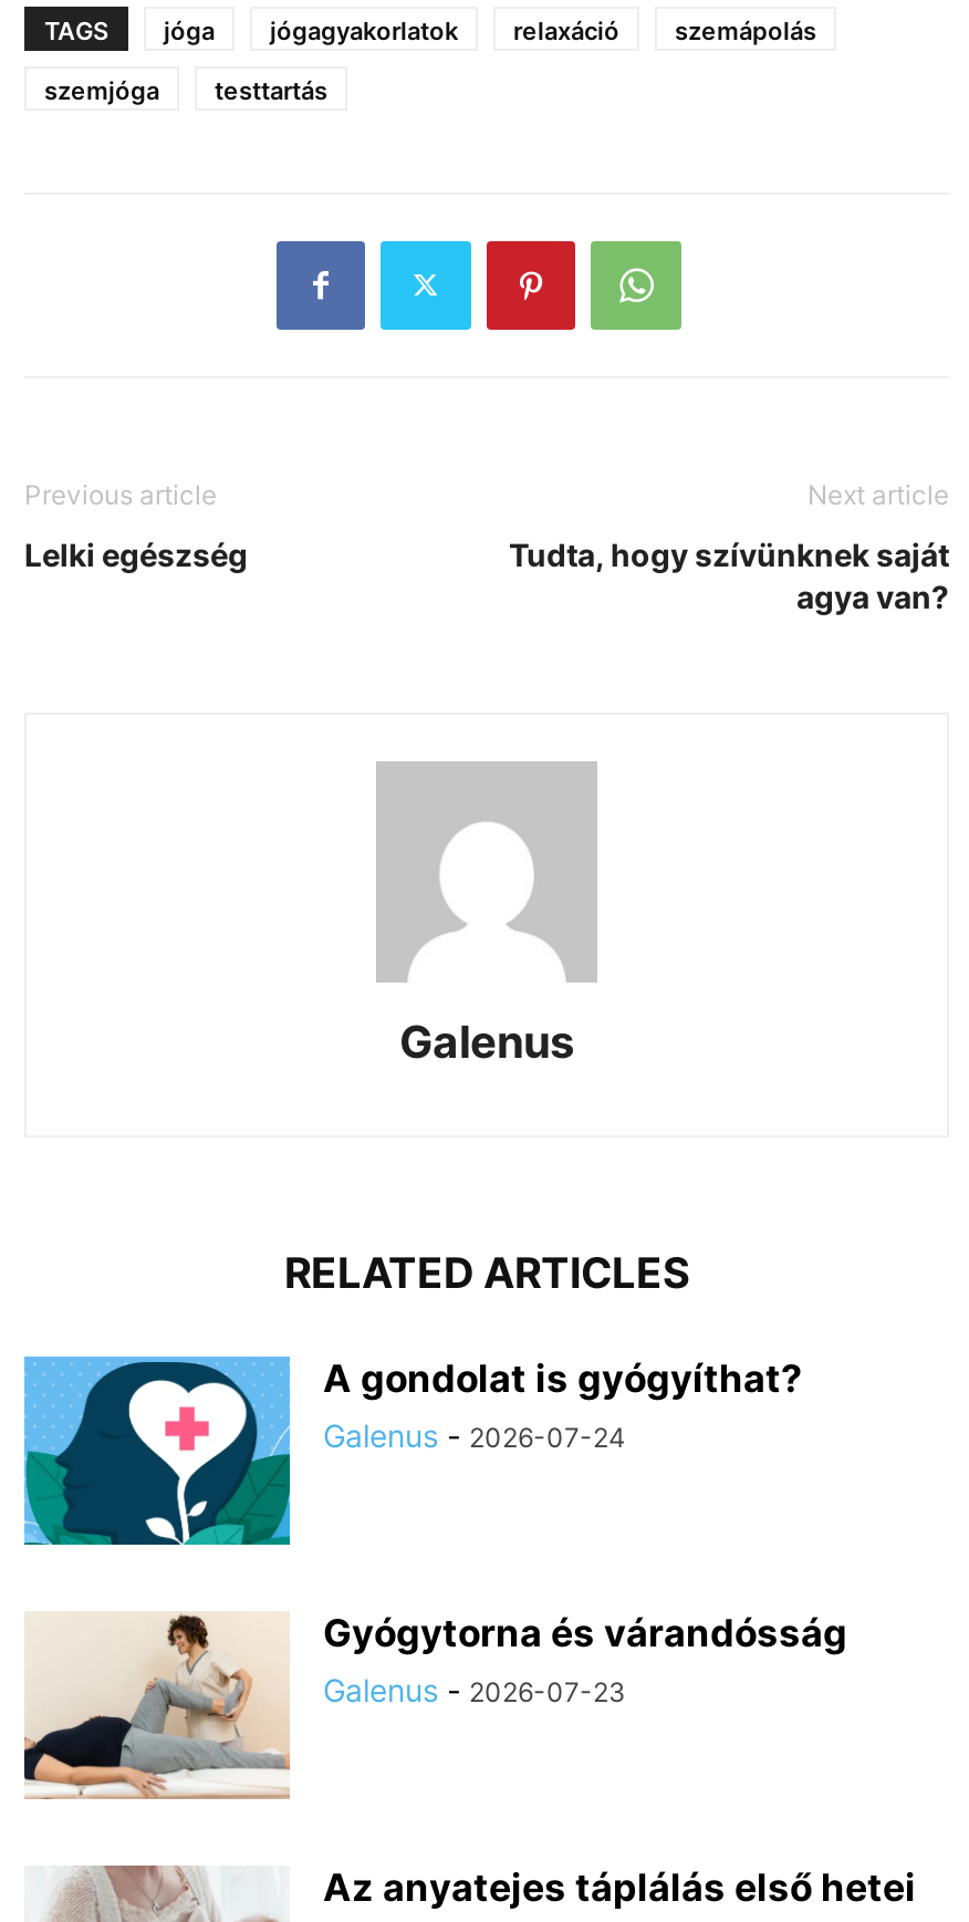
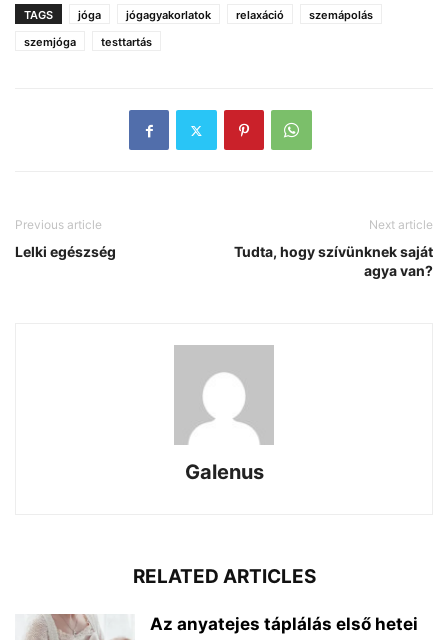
- [image]
- A gondolat is gyógyíthat?
- Galenus - 2026-07-24

- [image]
- Gyógytorna és várandósság
- Galenus - 2026-07-23
